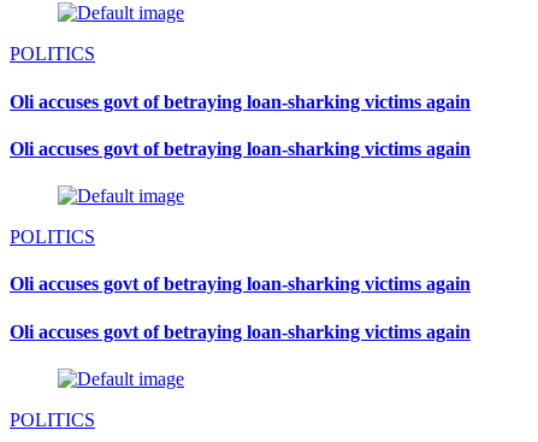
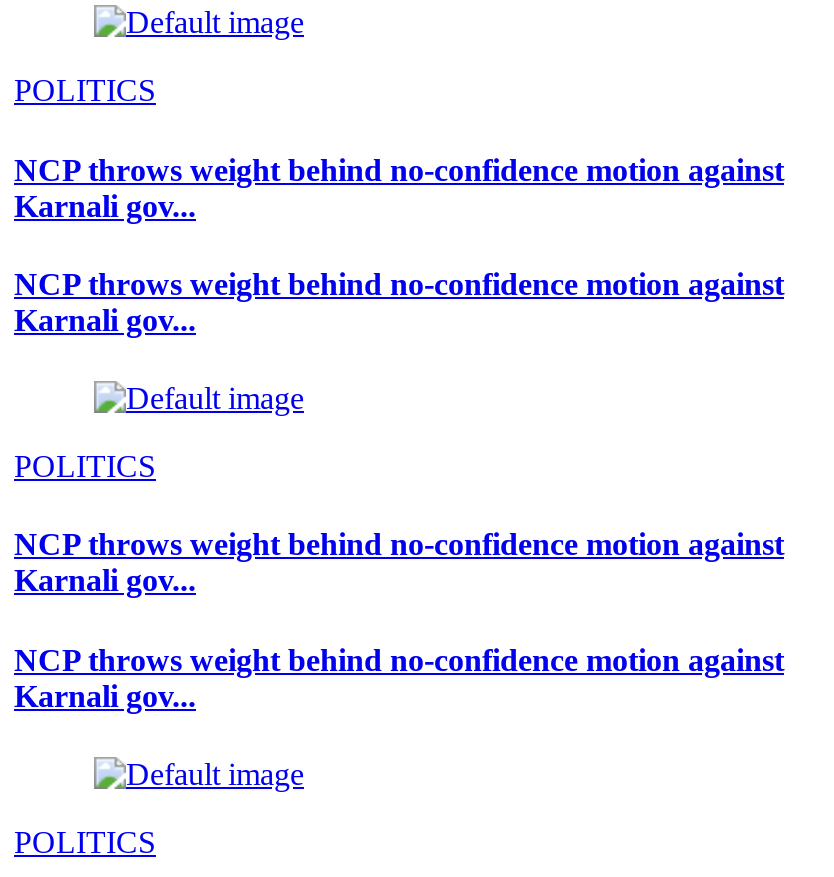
- Oli accuses govt of betraying loan-sharking victims again
+ NCP throws weight behind no-confidence motion against
+ Karnali gov...

- Oli accuses govt of betraying loan-sharking victims again
+ NCP throws weight behind no-confidence motion against
+ Karnali gov...

- Oli accuses govt of betraying loan-sharking victims again
+ NCP throws weight behind no-confidence motion against
+ Karnali gov...

- Oli accuses govt of betraying loan-sharking victims again
+ NCP throws weight behind no-confidence motion against
+ Karnali gov...
